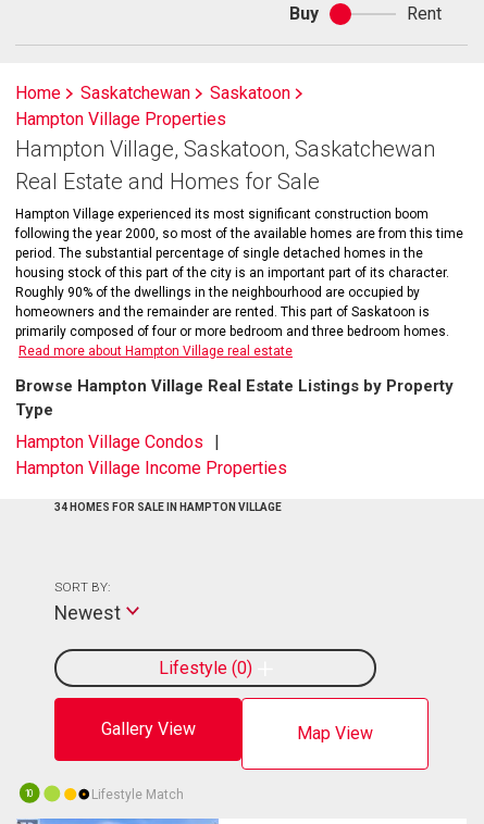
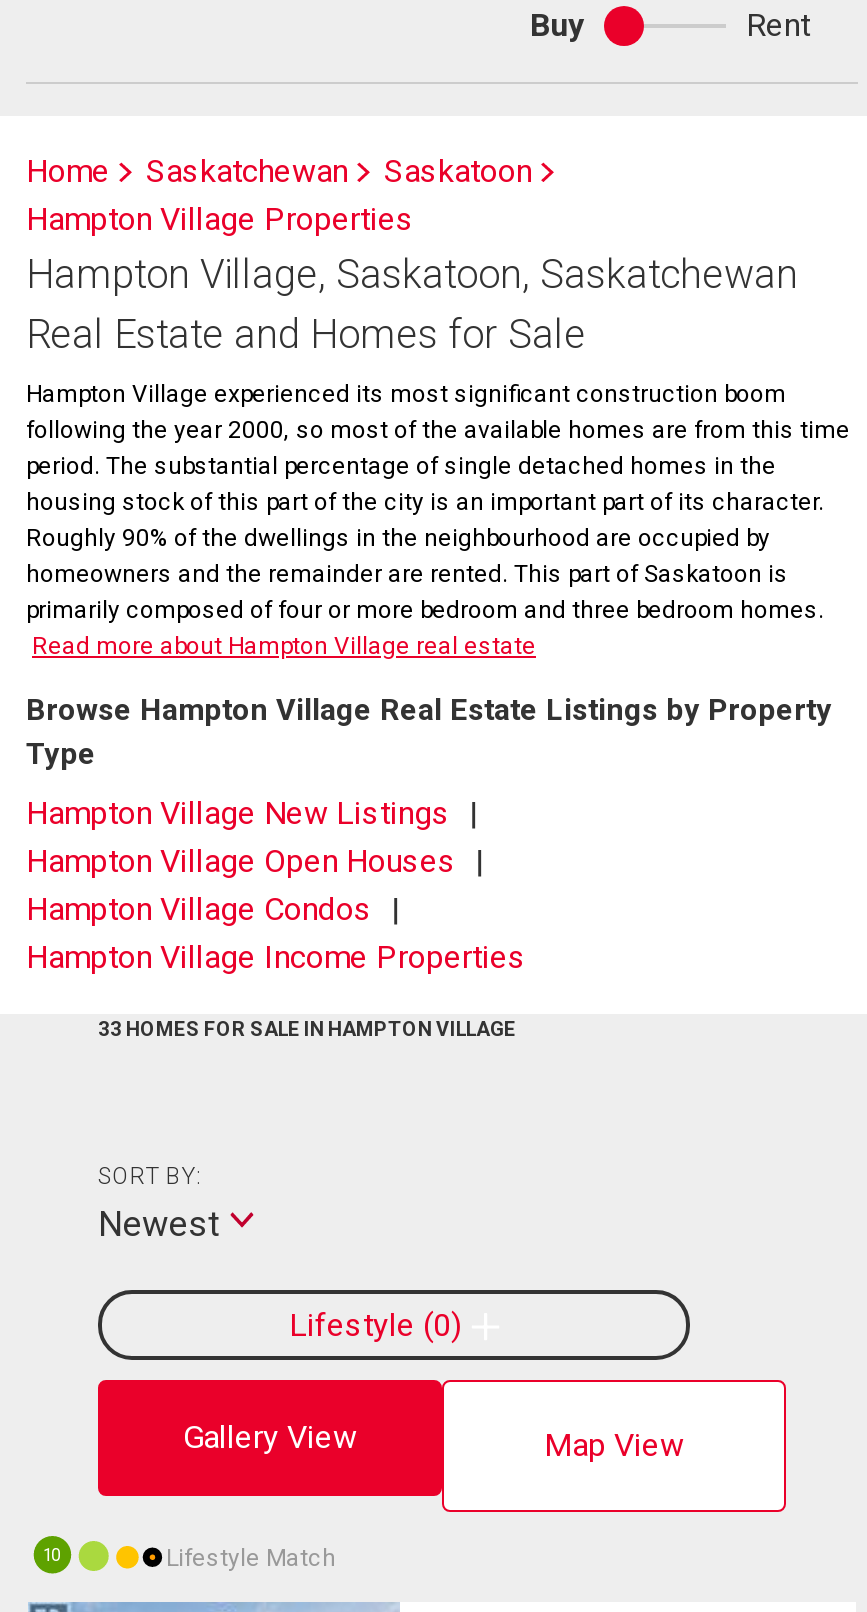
+ Hampton Village New Listings
+ Hampton Village Open Houses

- 34 HOMES FOR SALE IN HAMPTON VILLAGE
+ 33 HOMES FOR SALE IN HAMPTON VILLAGE
